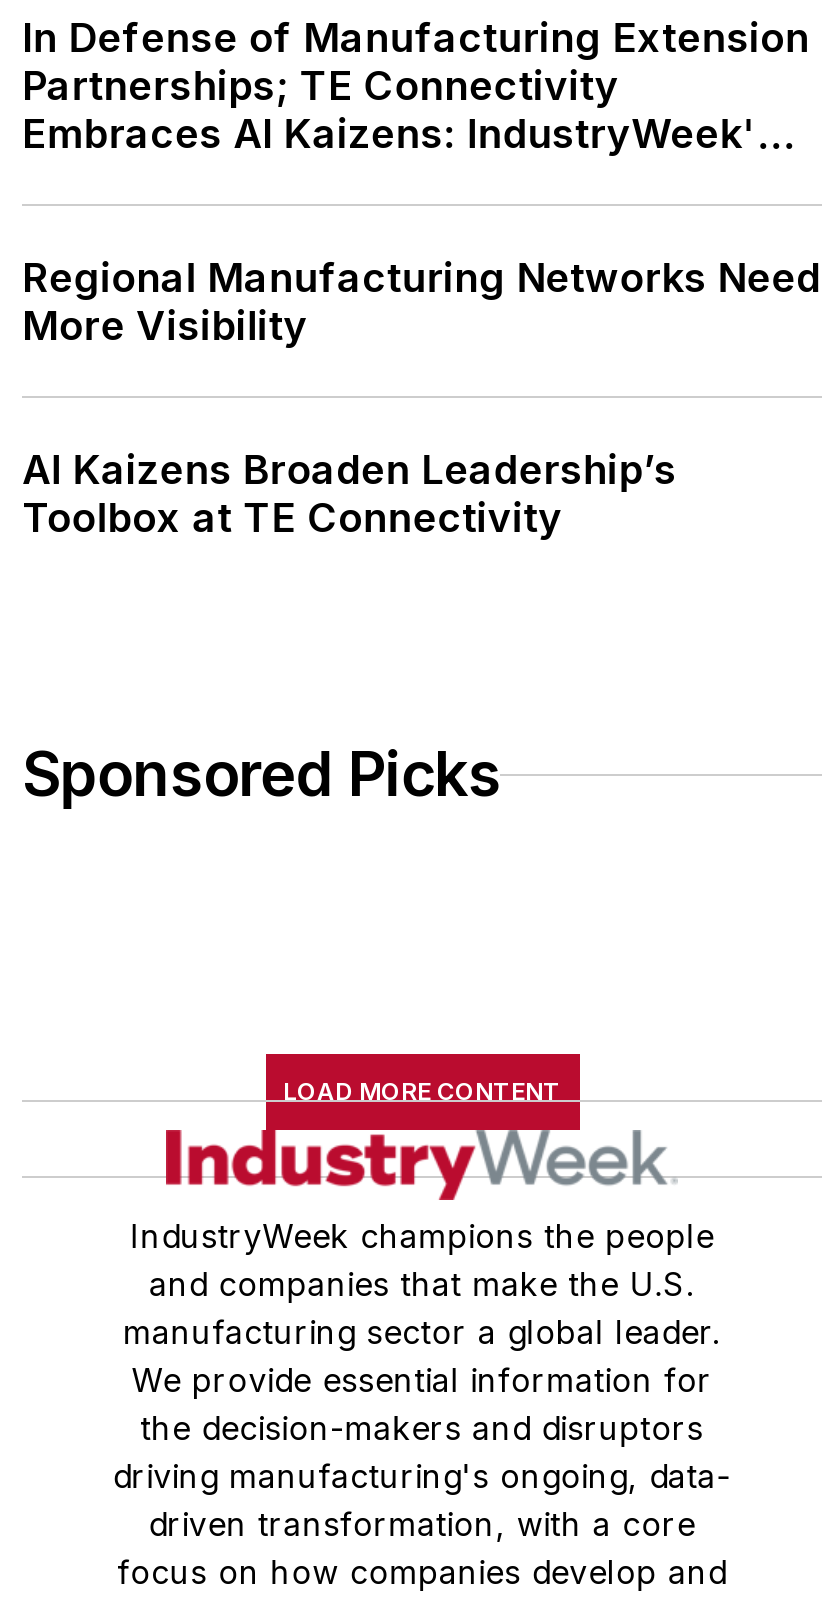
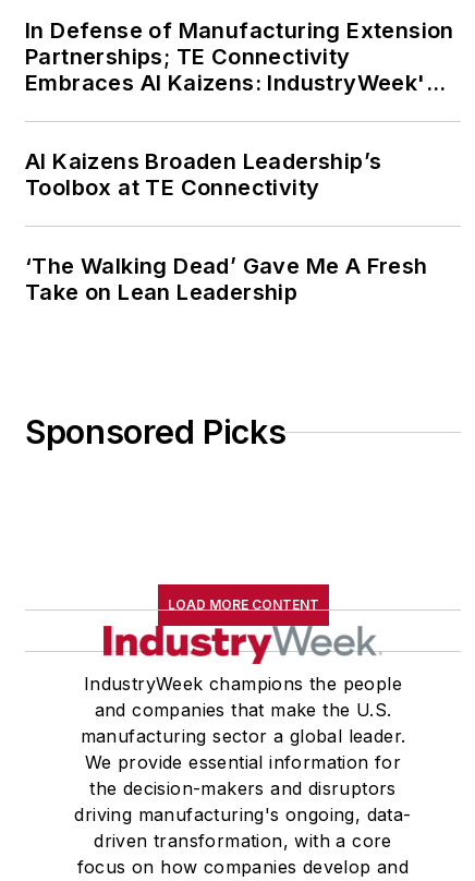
- Regional Manufacturing Networks Need
- More Visibility

moved up: AI Kaizens Broaden Leadership’s | Toolbox at TE Connectivity

+ ‘The Walking Dead’ Gave Me A Fresh
+ Take on Lean Leadership
